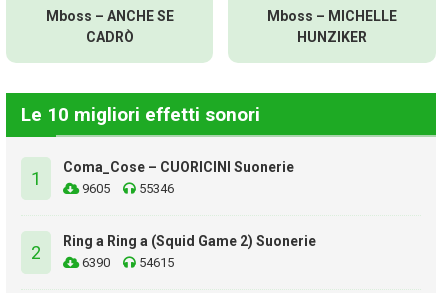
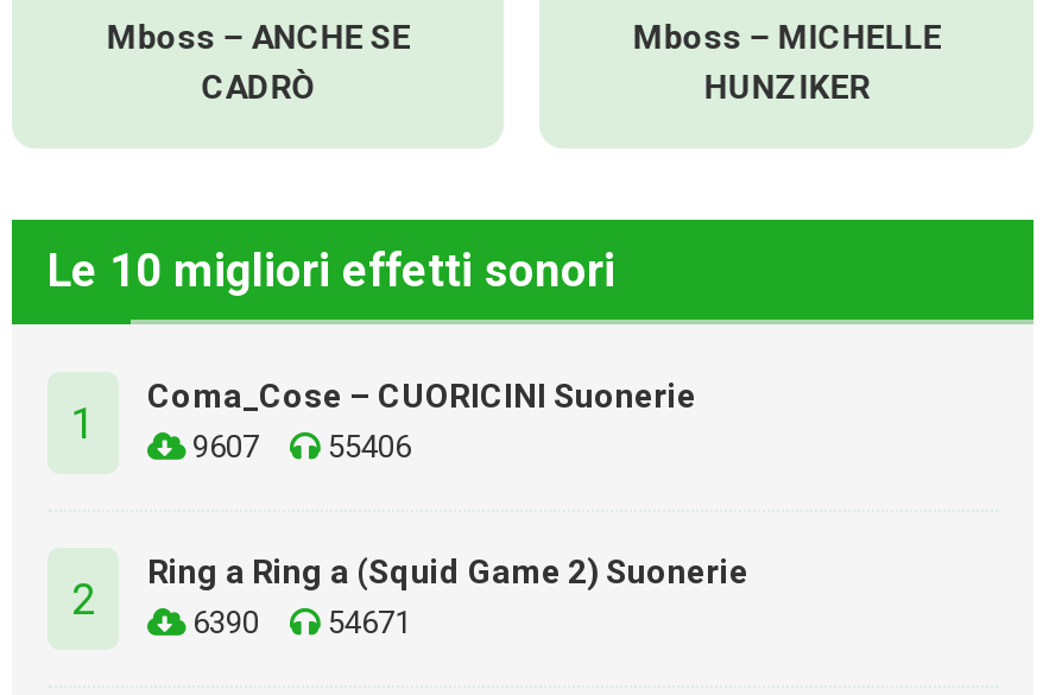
- 9605
+ 9607

- 55346
+ 55406

- 6390 54615
+ 6390 54671
